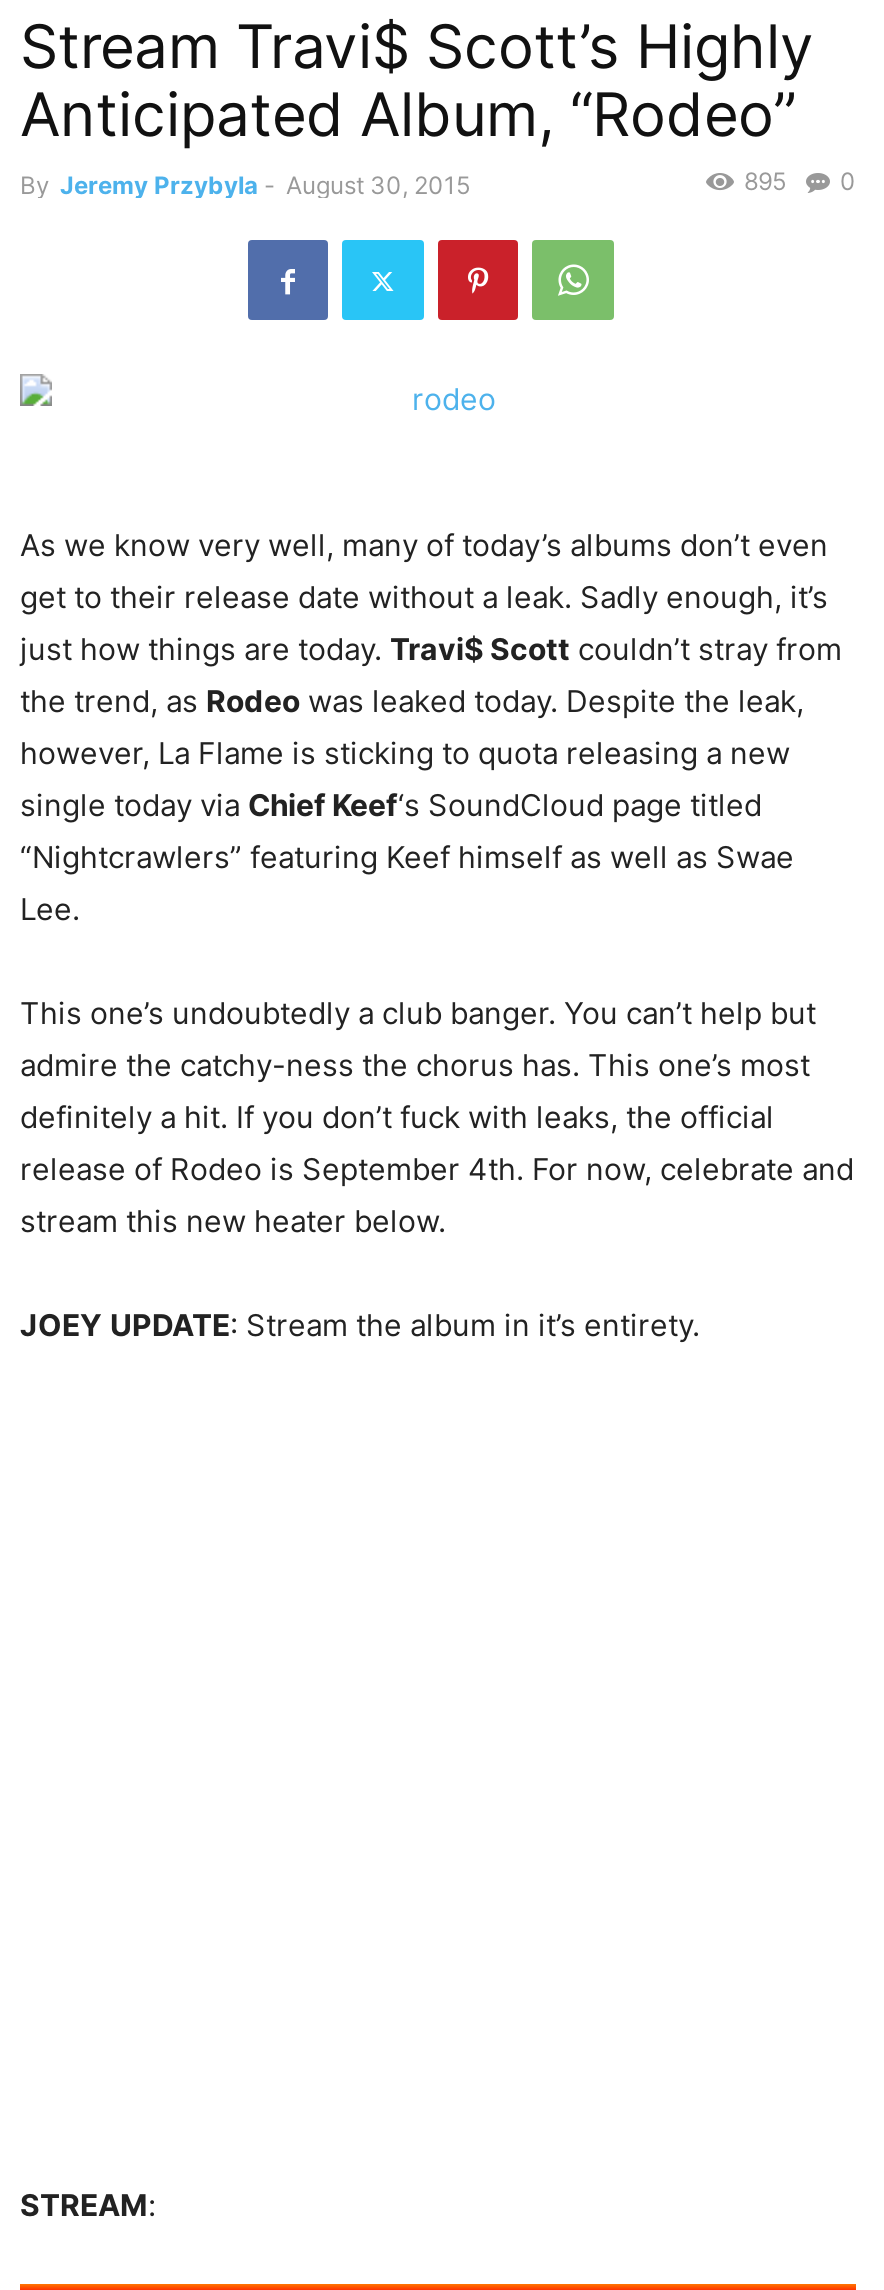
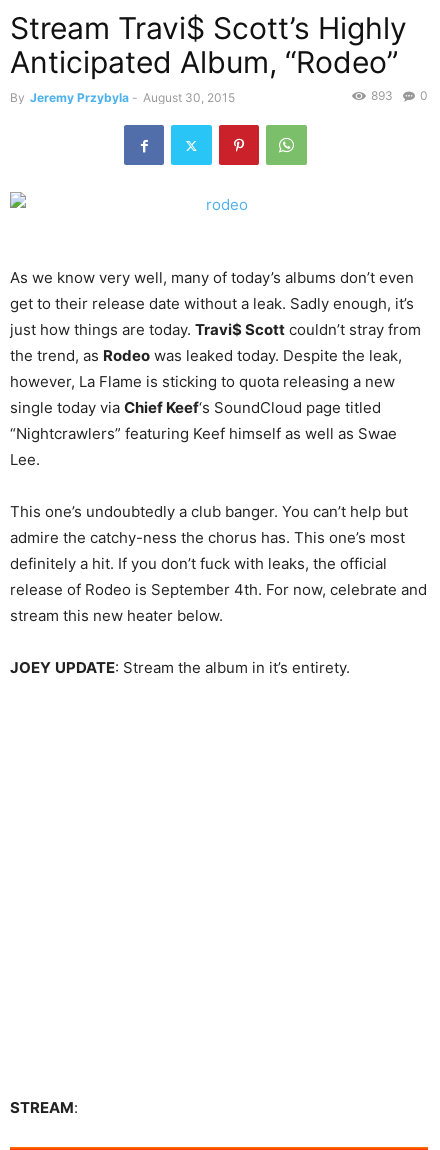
- 895 0
+ 893 0
